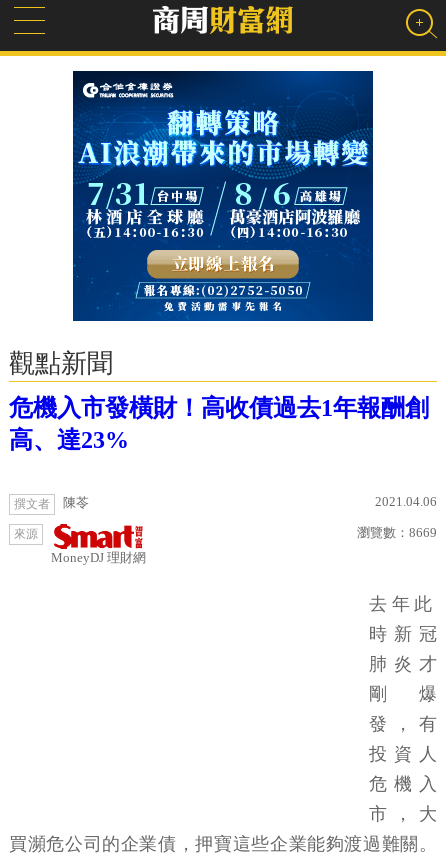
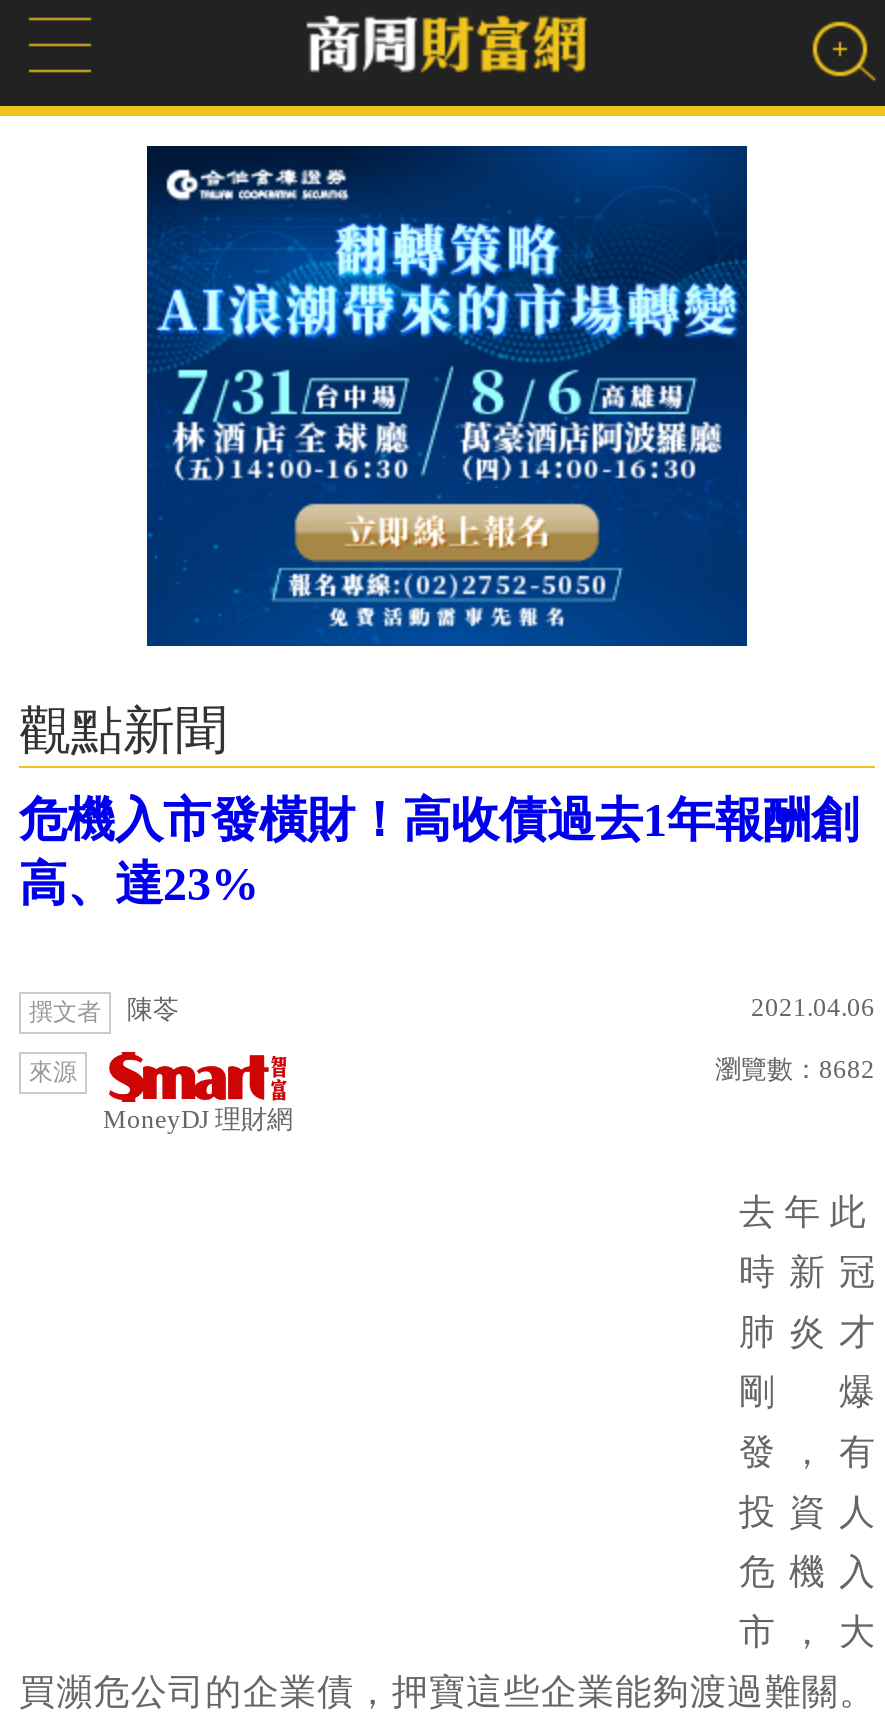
- 瀏覽數：8669
+ 瀏覽數：8682
